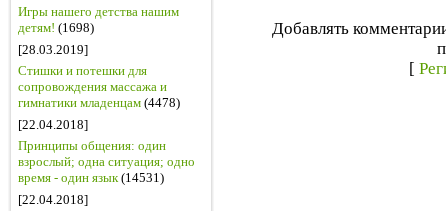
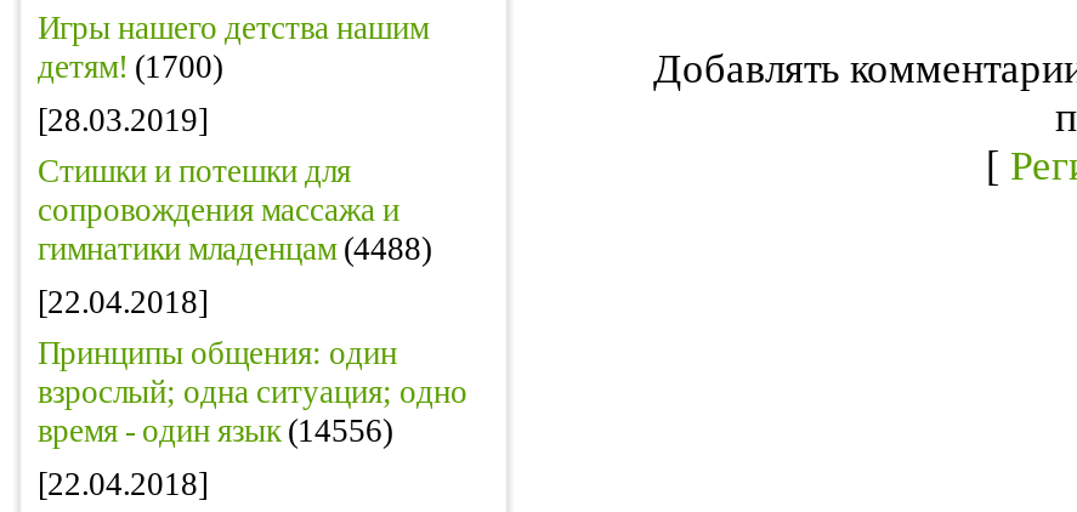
- детям! (1698)
+ детям! (1700)

- гимнатики младенцам (4478)
+ гимнатики младенцам (4488)

- время - один язык (14531)
+ время - один язык (14556)
